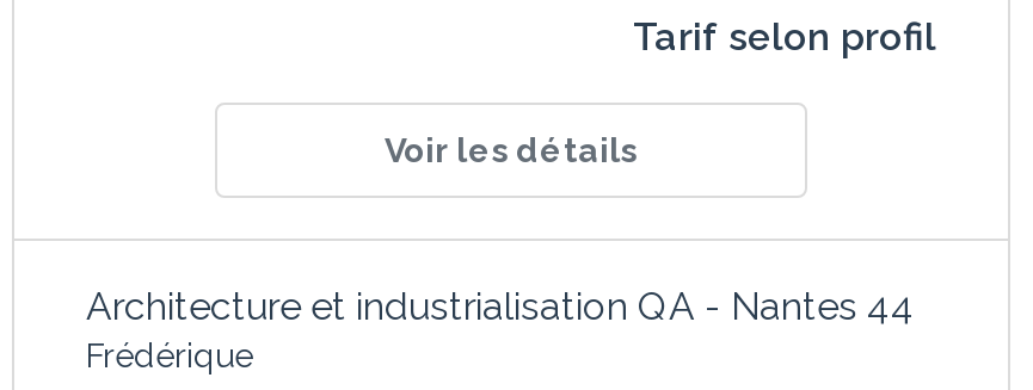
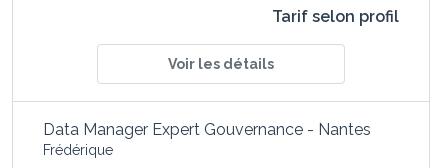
- Architecture et industrialisation QA - Nantes 44
+ Data Manager Expert Gouvernance - Nantes
